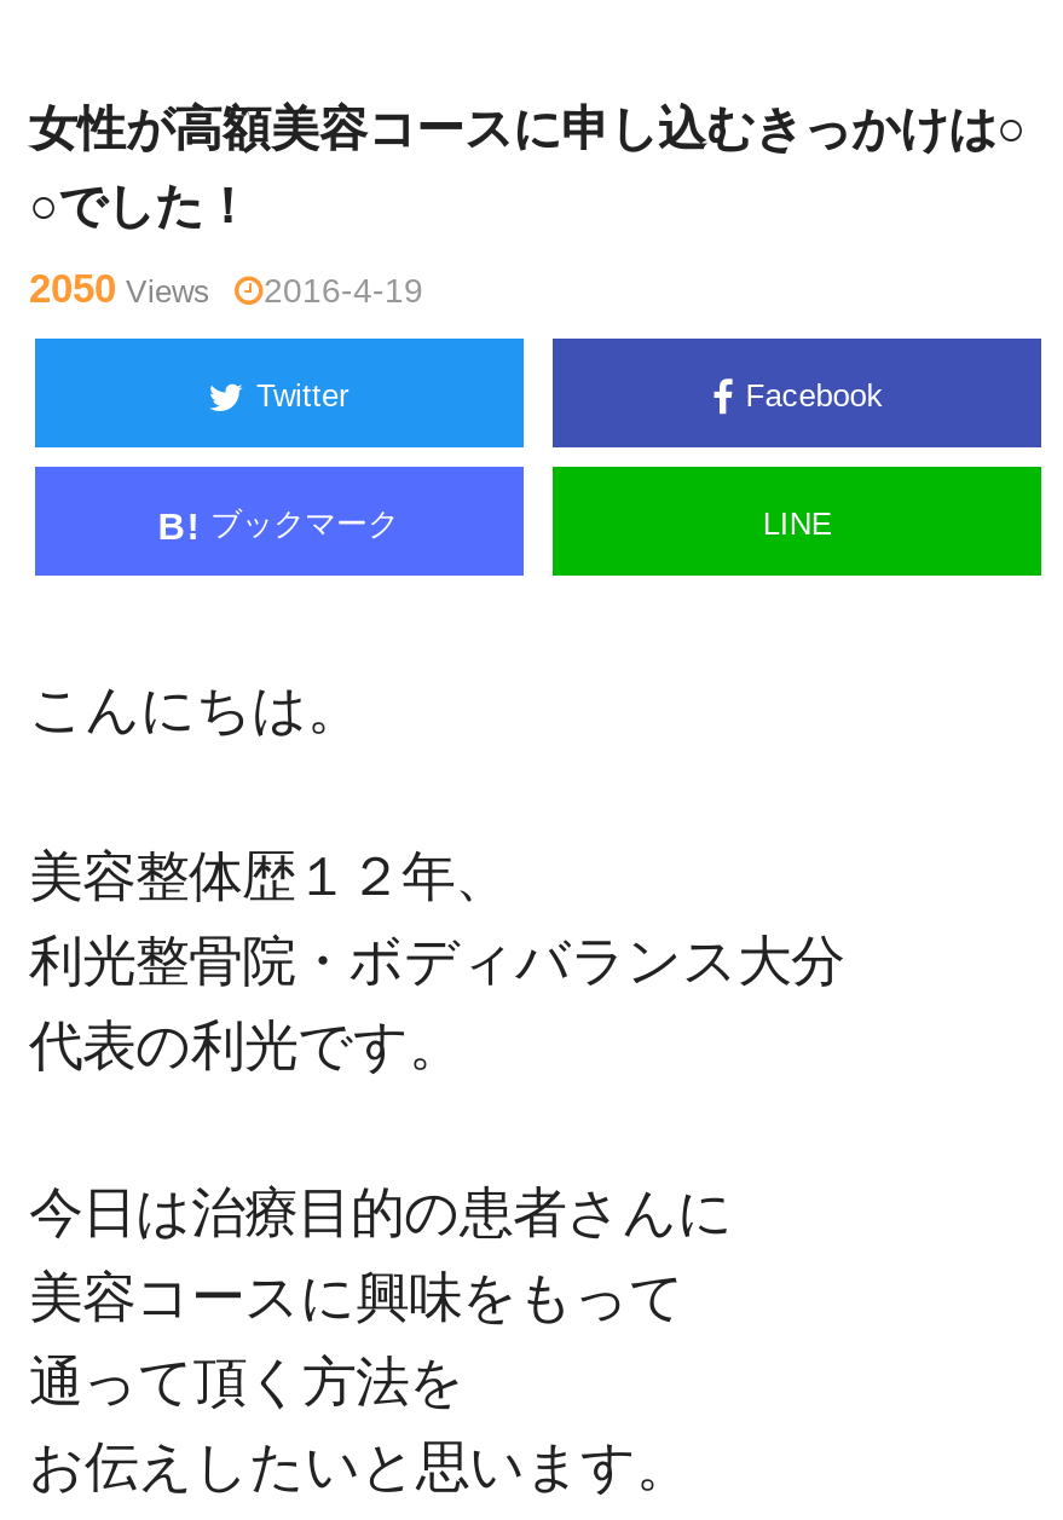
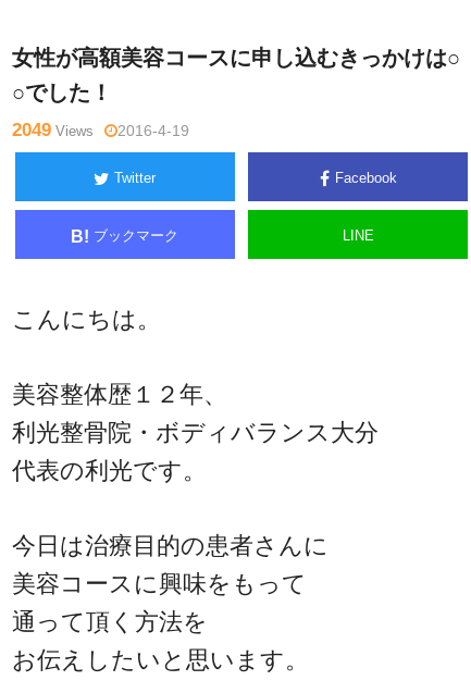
- 2050 Views 2016-4-19
+ 2049 Views 2016-4-19
